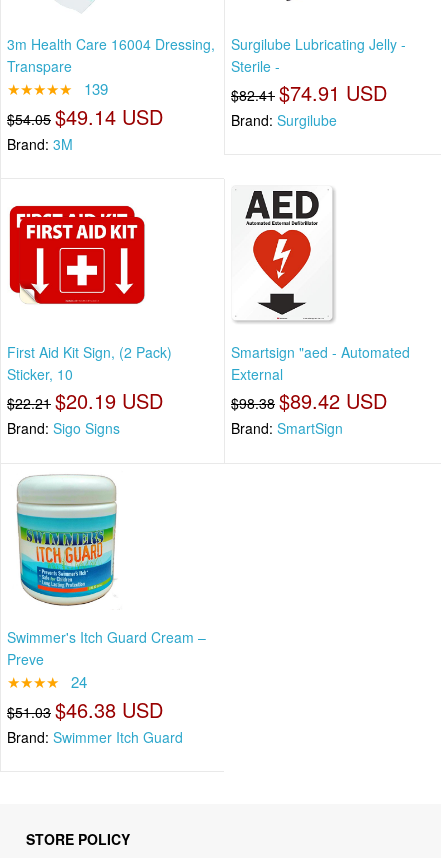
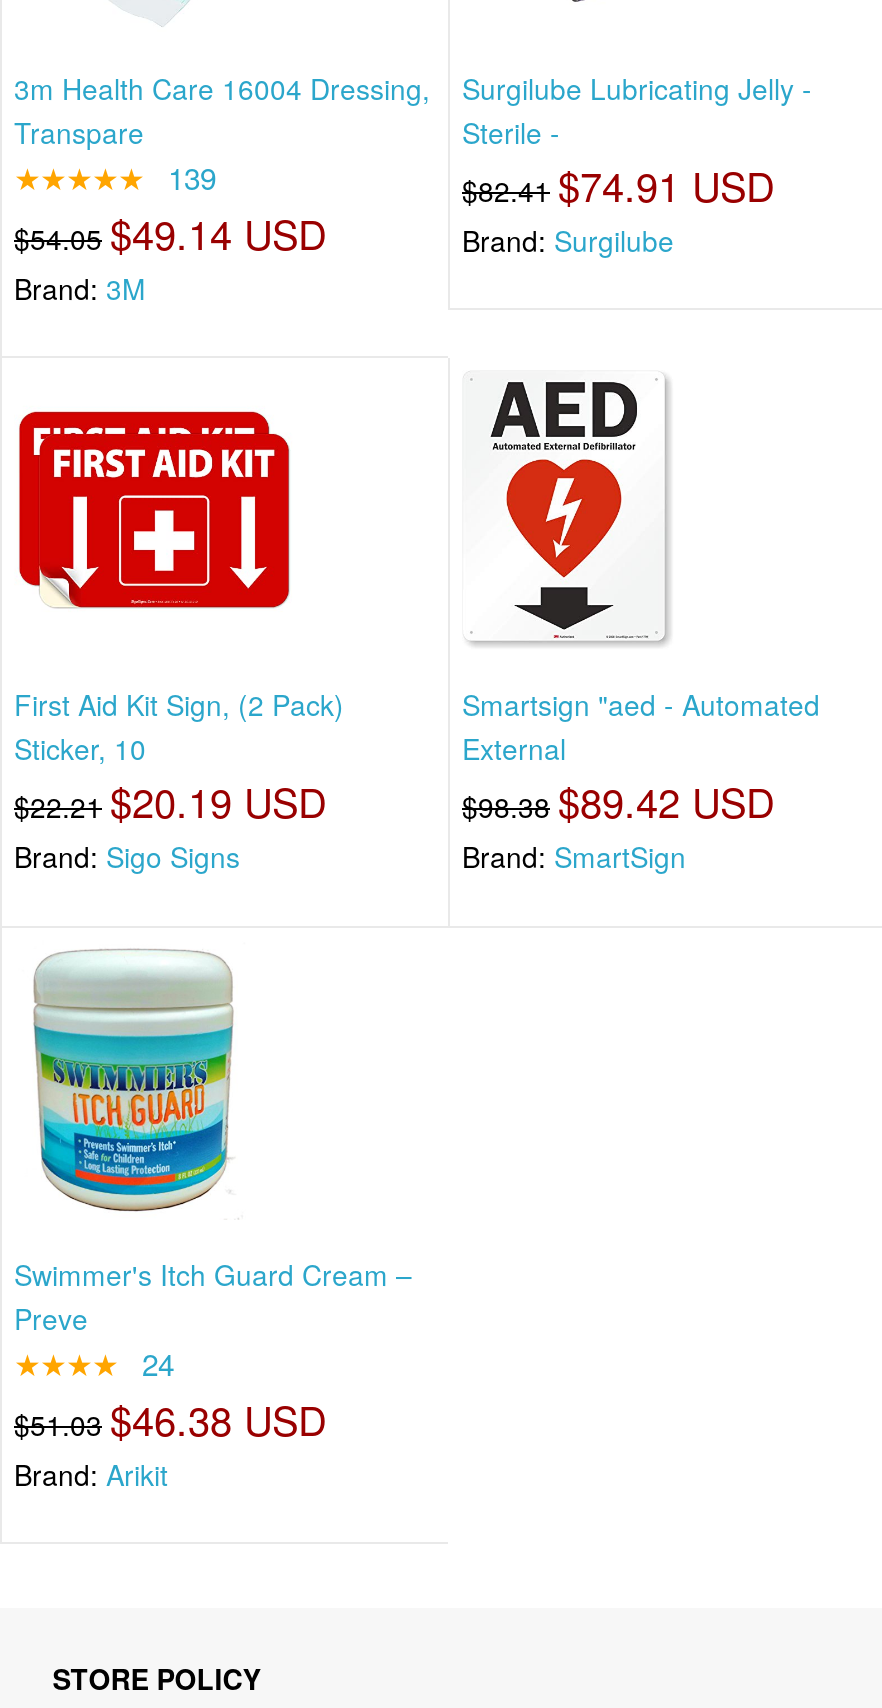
- Brand: Swimmer Itch Guard
+ Brand: Arikit
